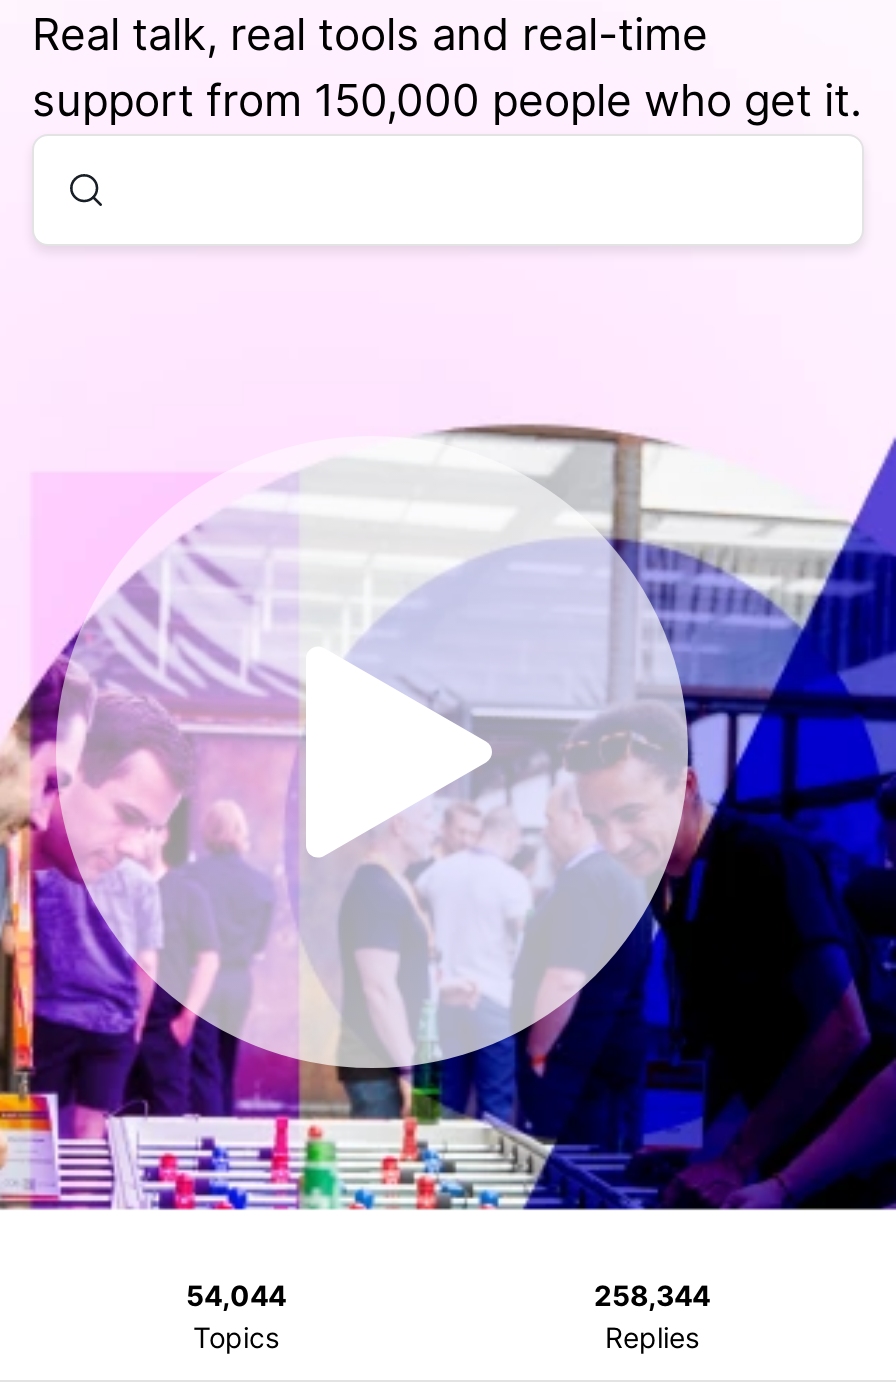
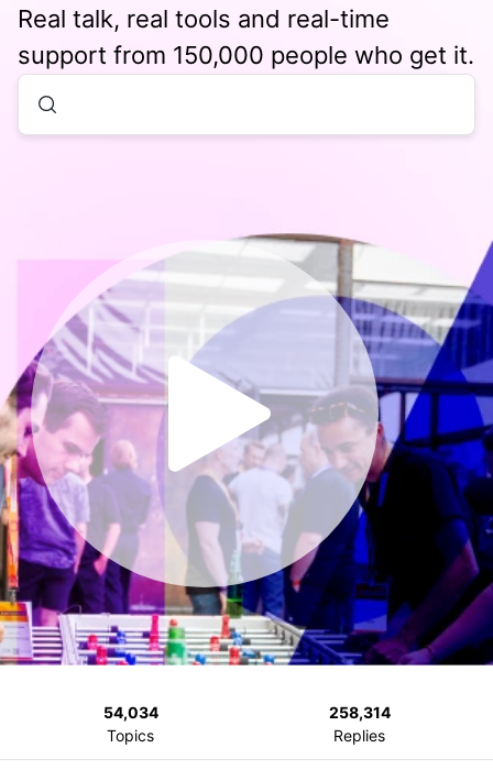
- 54,044
+ 54,034

- 258,344
+ 258,314
